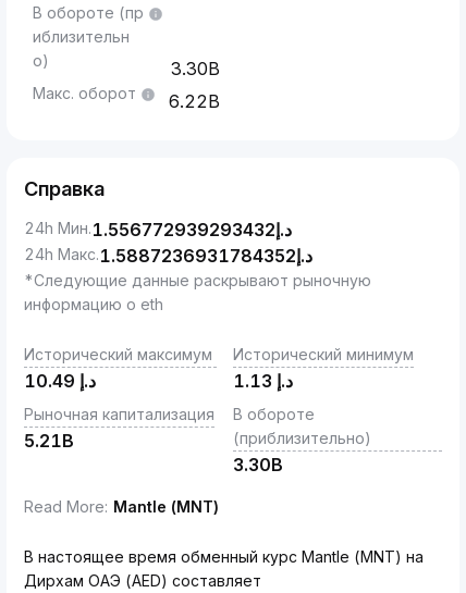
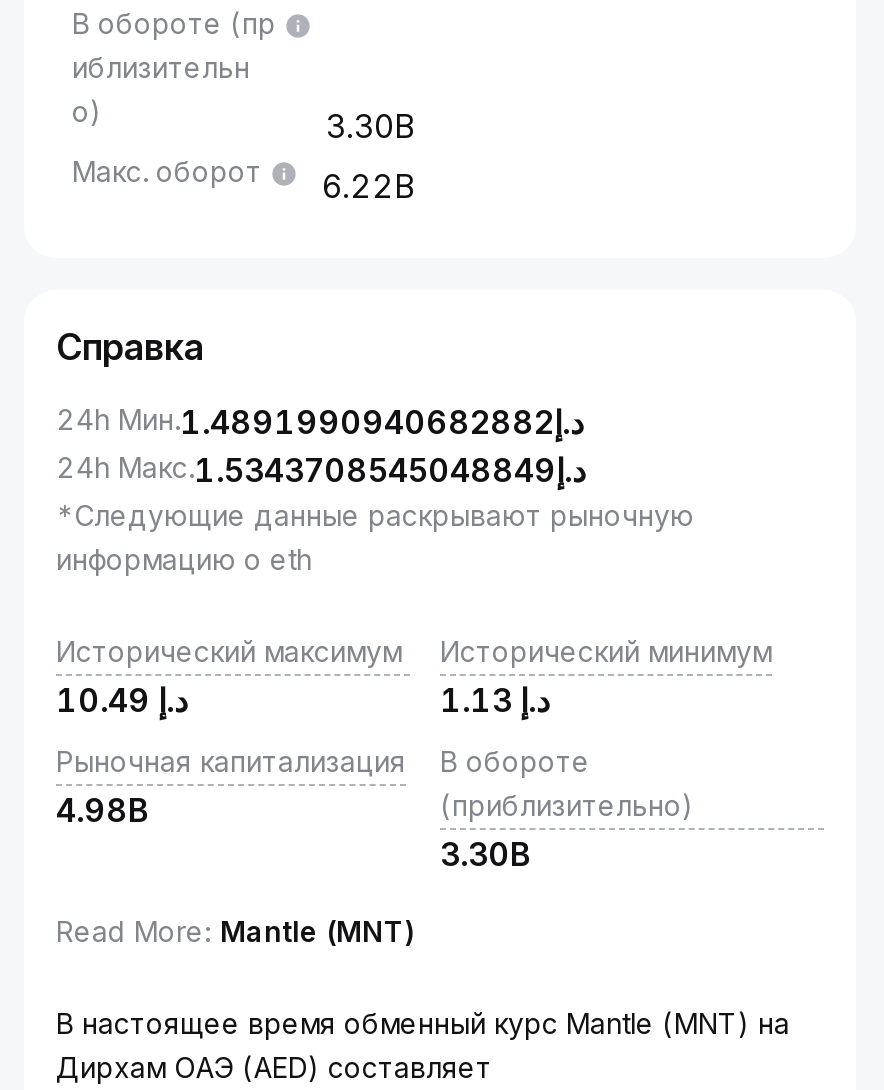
- د.إ1.556772939293432 24h Мин.
+ د.إ1.4891990940682882 24h Мин.

- د.إ1.5887236931784352 24h Макс.
+ د.إ1.5343708545048849 24h Макс.

- 5.21B
+ 4.98B
